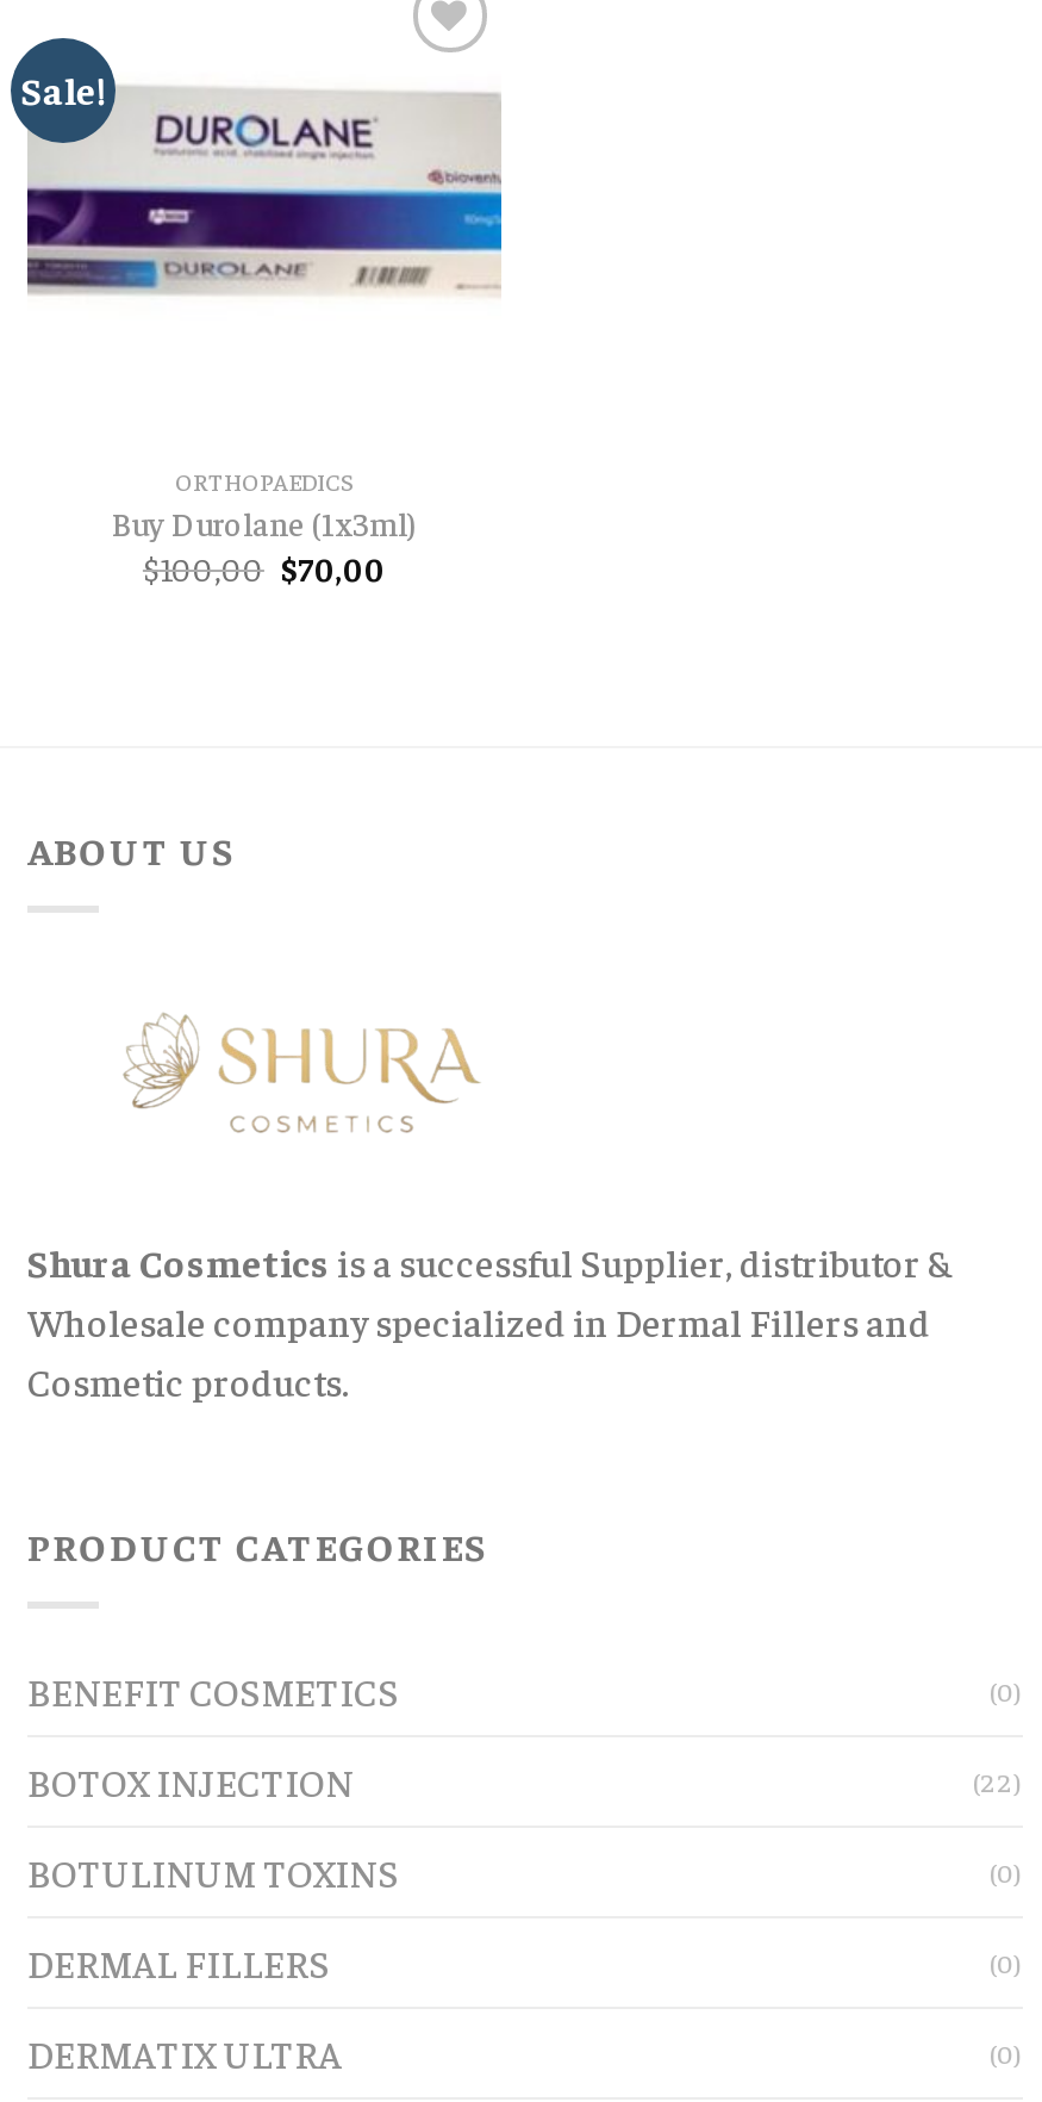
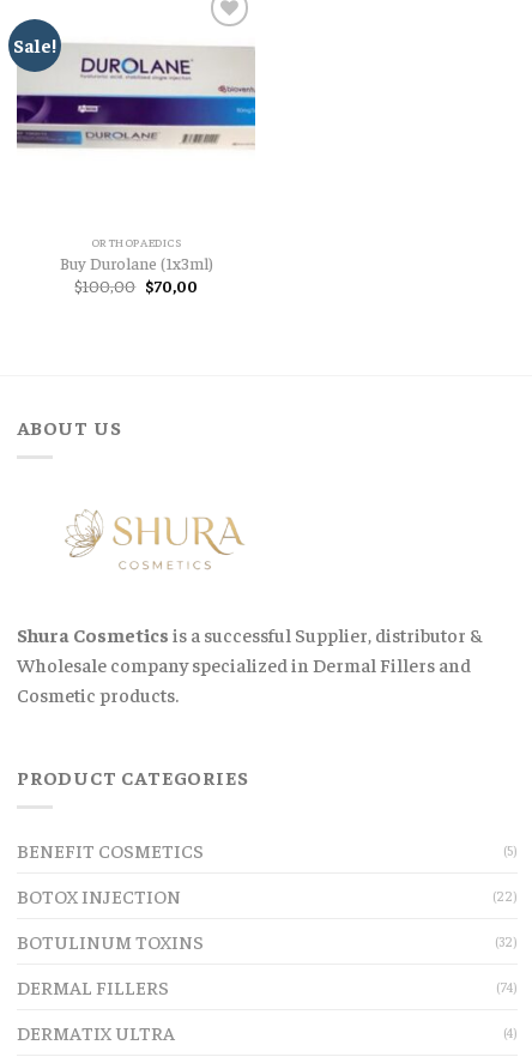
- (0)
+ (5)

- (0)
+ (32)

- (0)
+ (74)

- (0)
+ (4)
